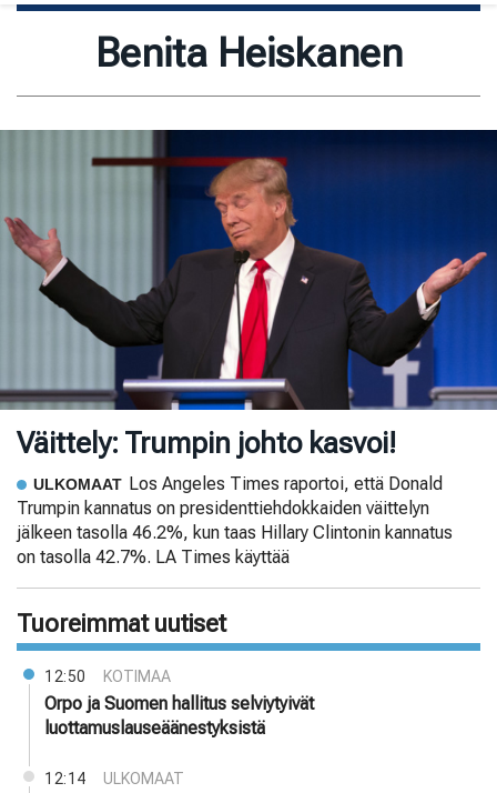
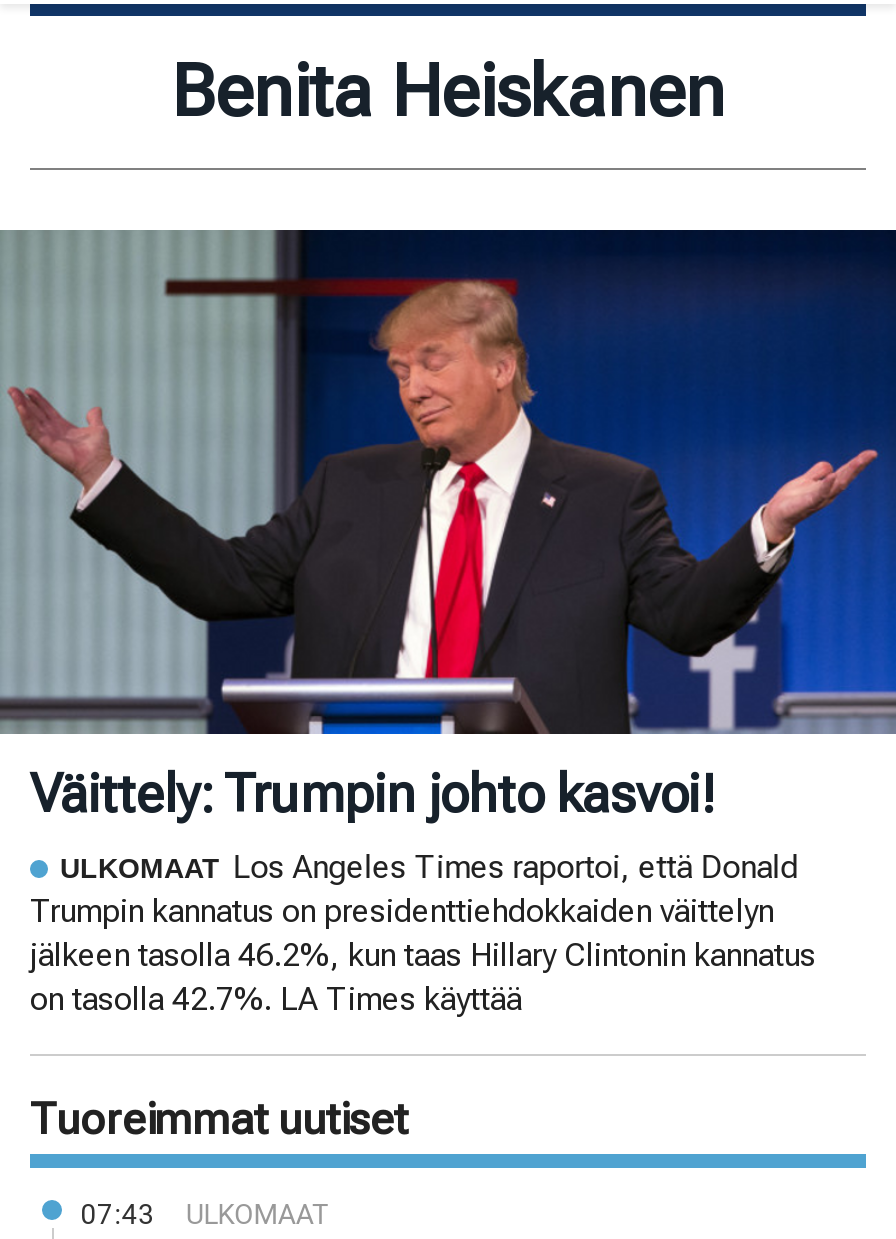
- 12:50
- KOTIMAA
- Orpo ja Suomen hallitus selviytyivät
- luottamuslauseäänestyksistä
- 12:14
+ 07:43
